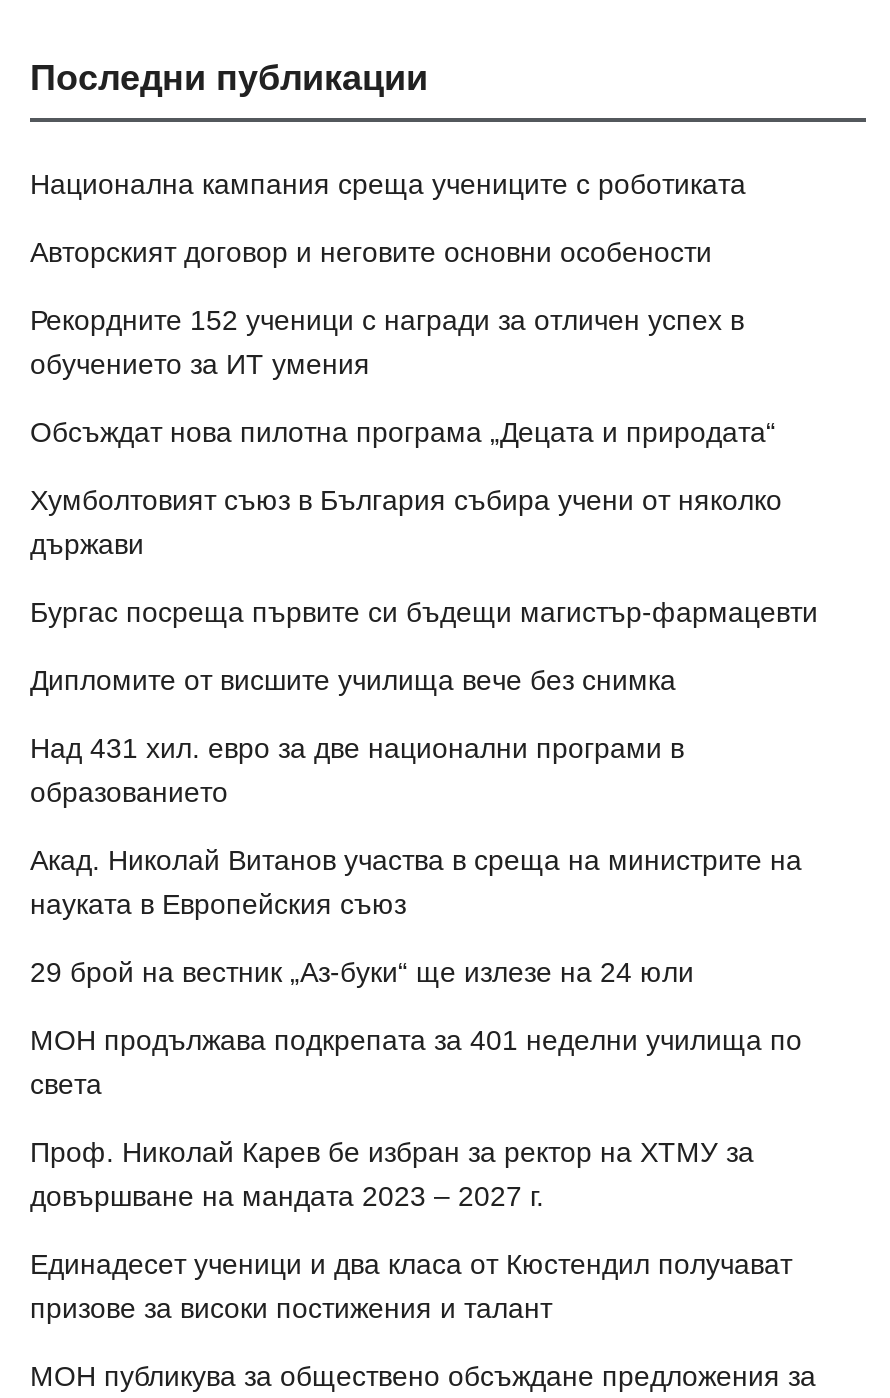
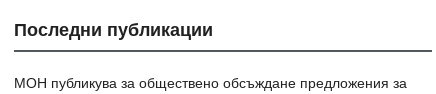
- Национална кампания среща учениците с роботиката
- Авторският договор и неговите основни особености
- Рекордните 152 ученици с награди за отличен успех в
- обучението за ИТ умения
- Обсъждат нова пилотна програма „Децата и природата“
- Хумболтовият съюз в България събира учени от няколко
- държави
- Бургас посреща първите си бъдещи магистър-фармацевти
- Дипломите от висшите училища вече без снимка
- Над 431 хил. евро за две национални програми в
- образованието
- Акад. Николай Витанов участва в среща на министрите на
- науката в Европейския съюз
- 29 брой на вестник „Аз-буки“ ще излезе на 24 юли
- МОН продължава подкрепата за 401 неделни училища по
- света
- Проф. Николай Карев бе избран за ректор на ХТМУ за
- довършване на мандата 2023 – 2027 г.
- Единадесет ученици и два класа от Кюстендил получават
- призове за високи постижения и талант
